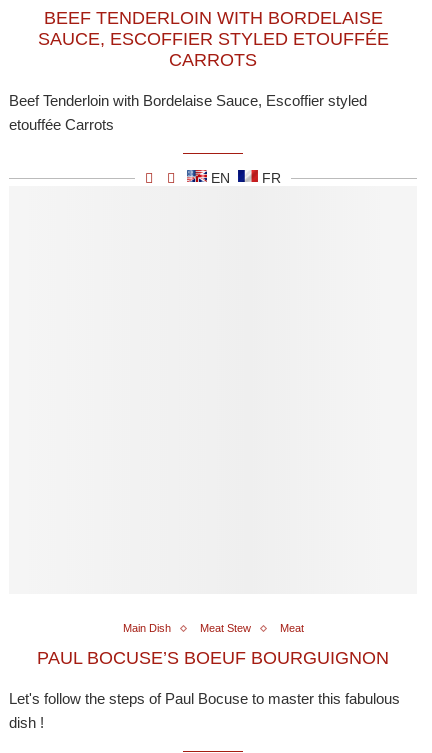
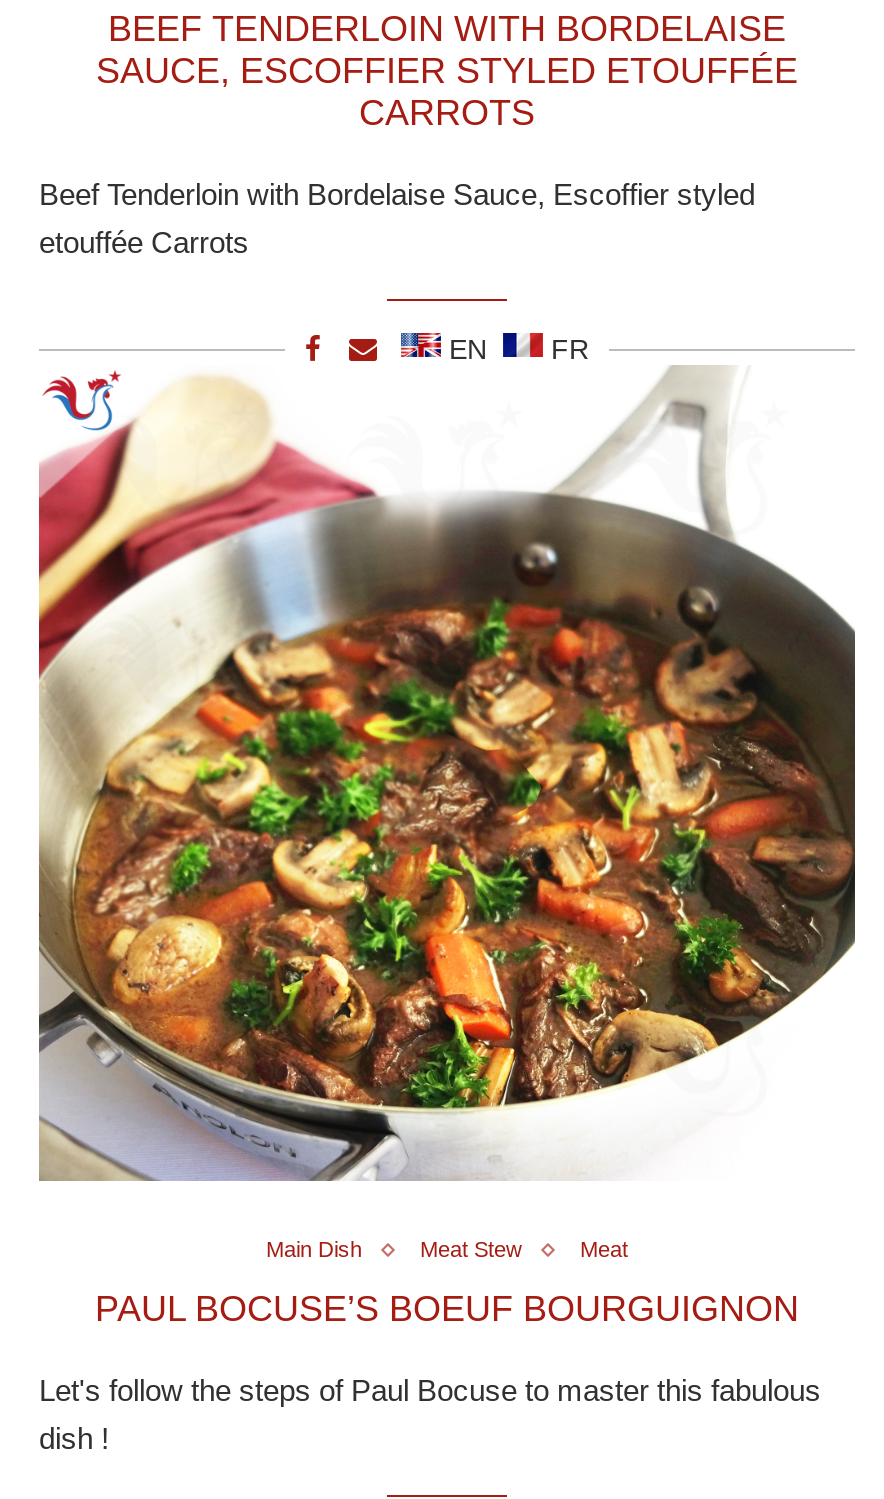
+ [image]
